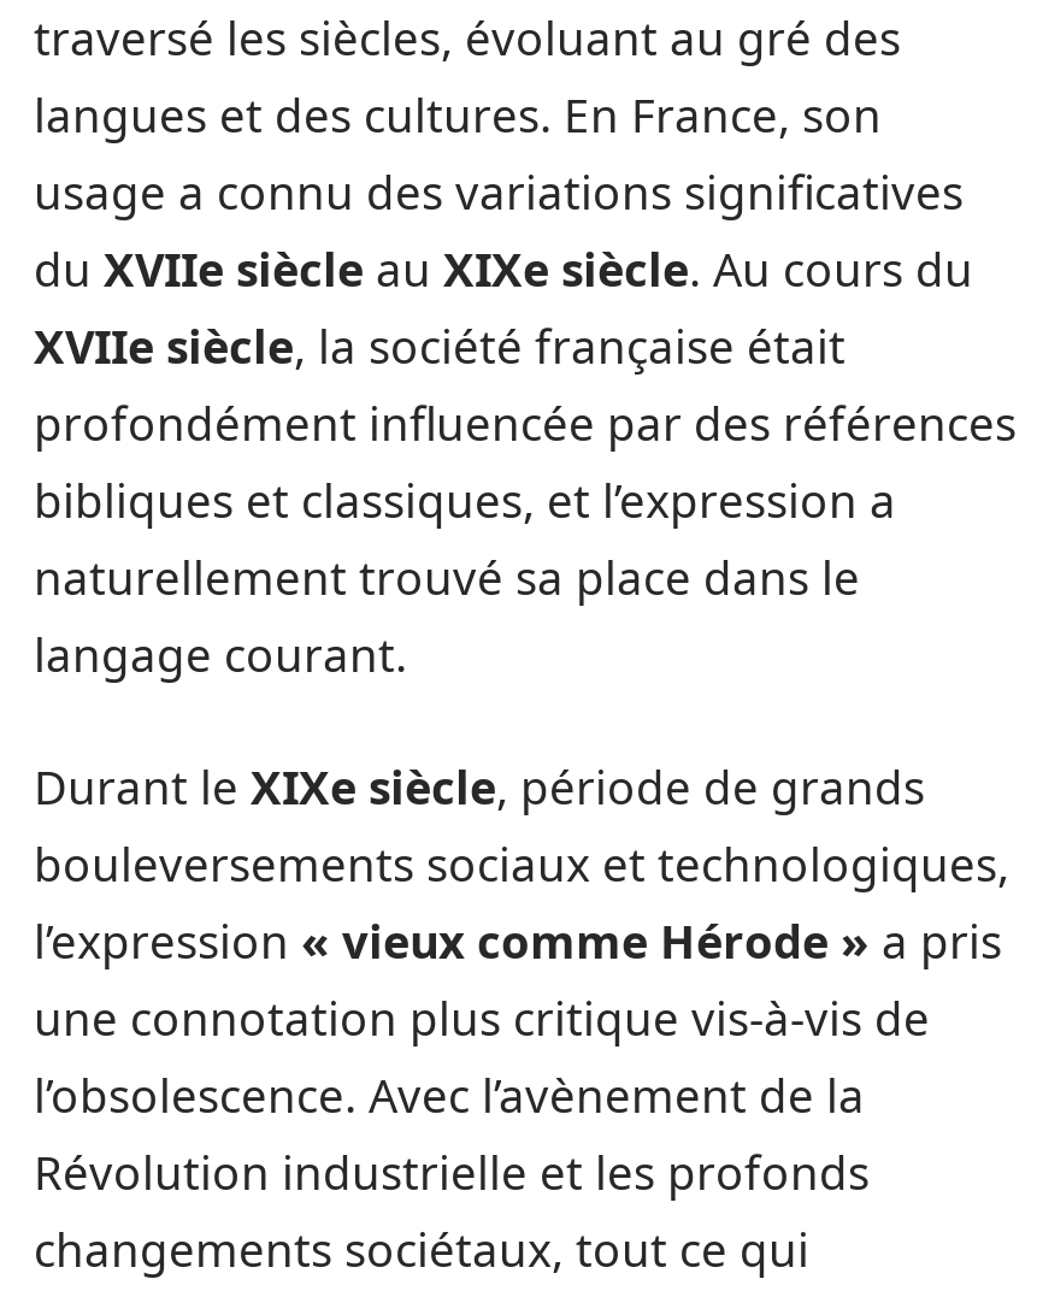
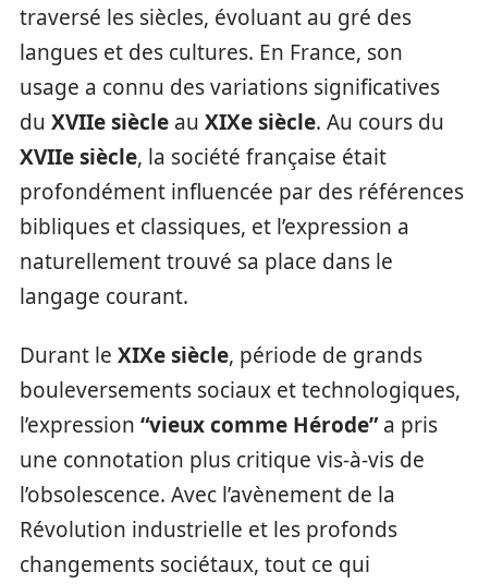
- l’expression « vieux comme Hérode » a pris
+ l’expression “vieux comme Hérode” a pris
